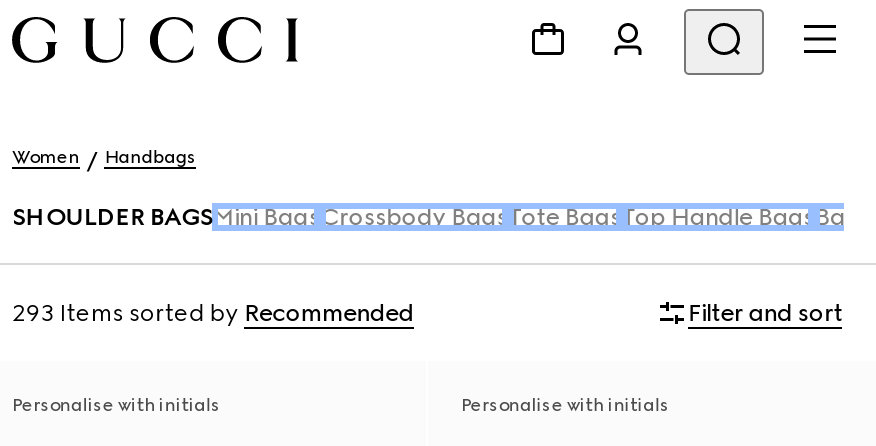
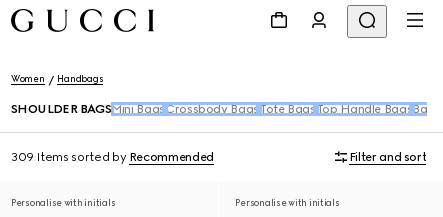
- 293 Items sorted by Recommended
+ 309 Items sorted by Recommended
